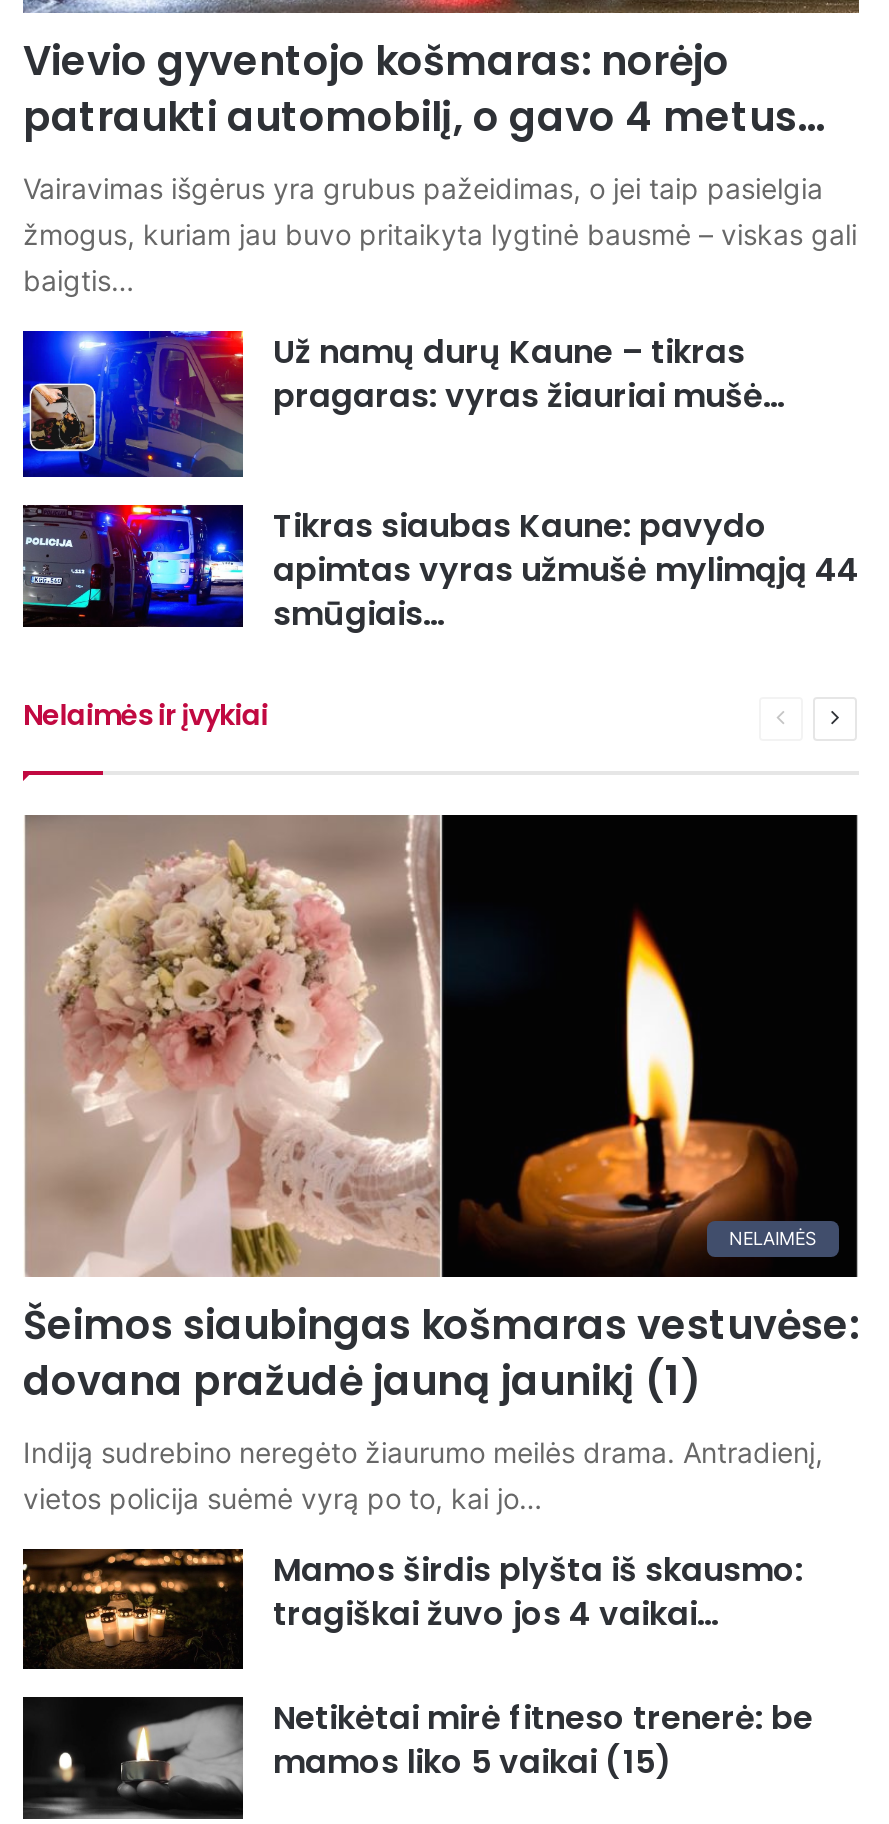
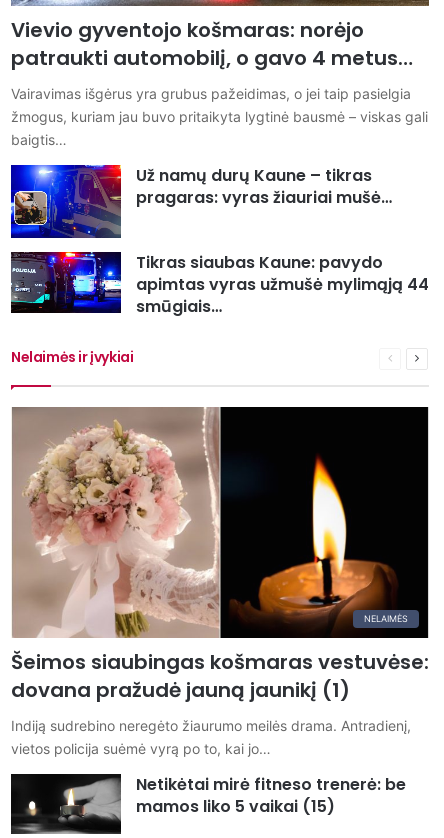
- [image]
- Mamos širdis plyšta iš skausmo:
- tragiškai žuvo jos 4 vaikai…
